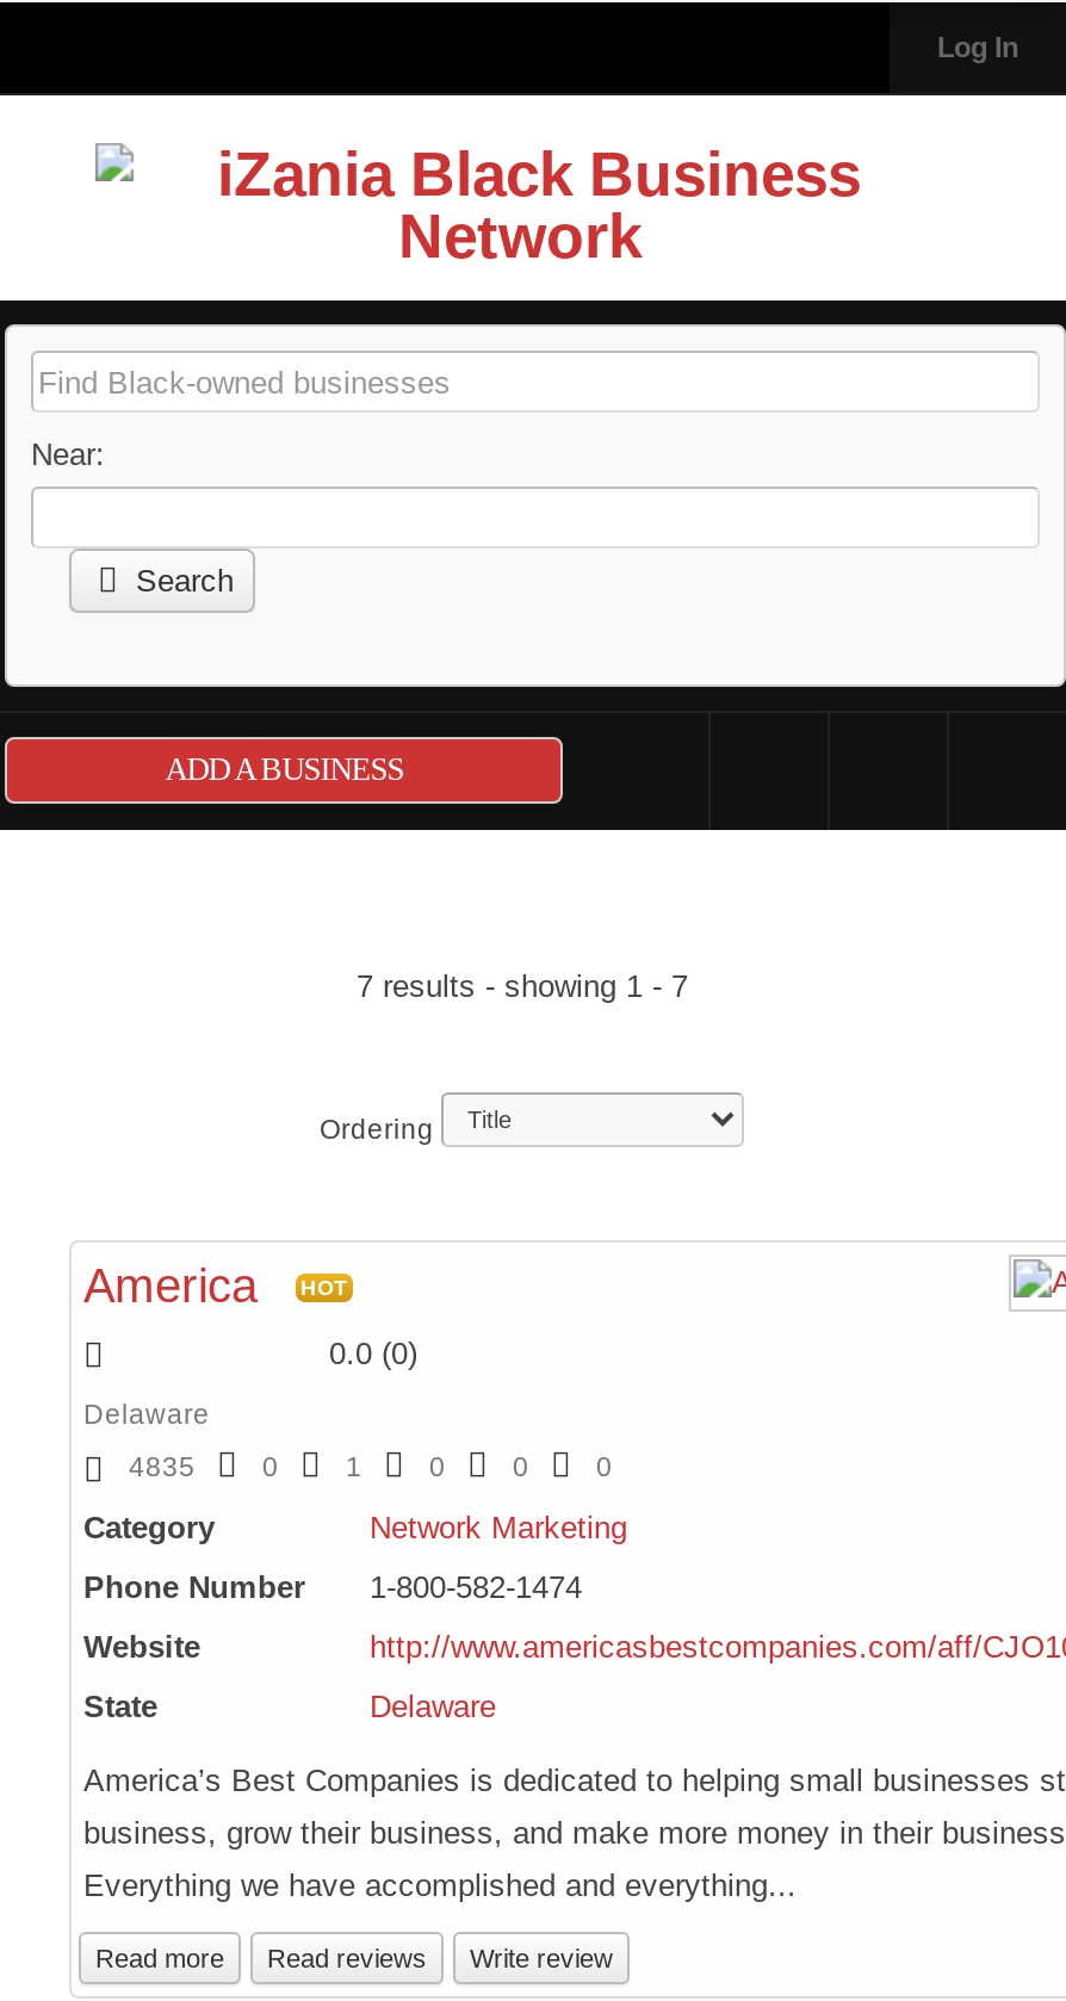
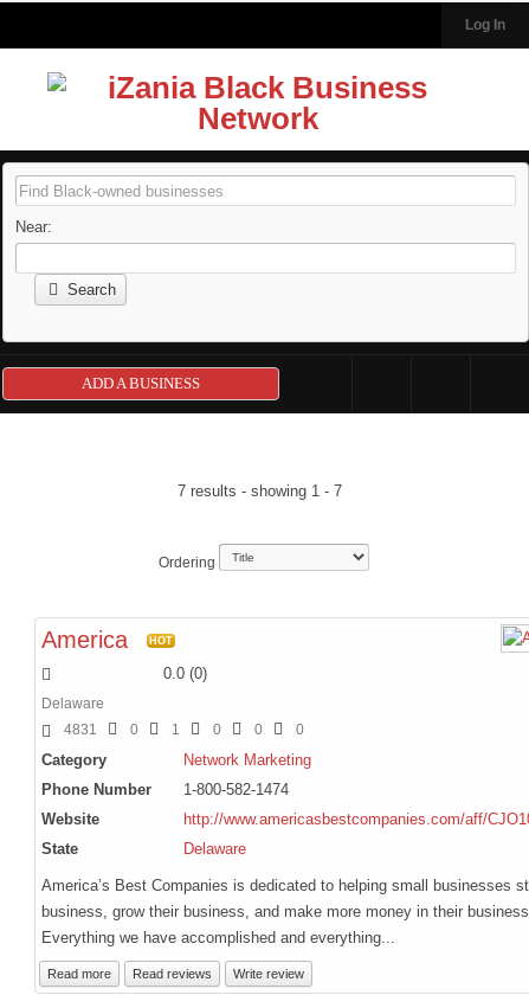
- 4835
+ 4831
